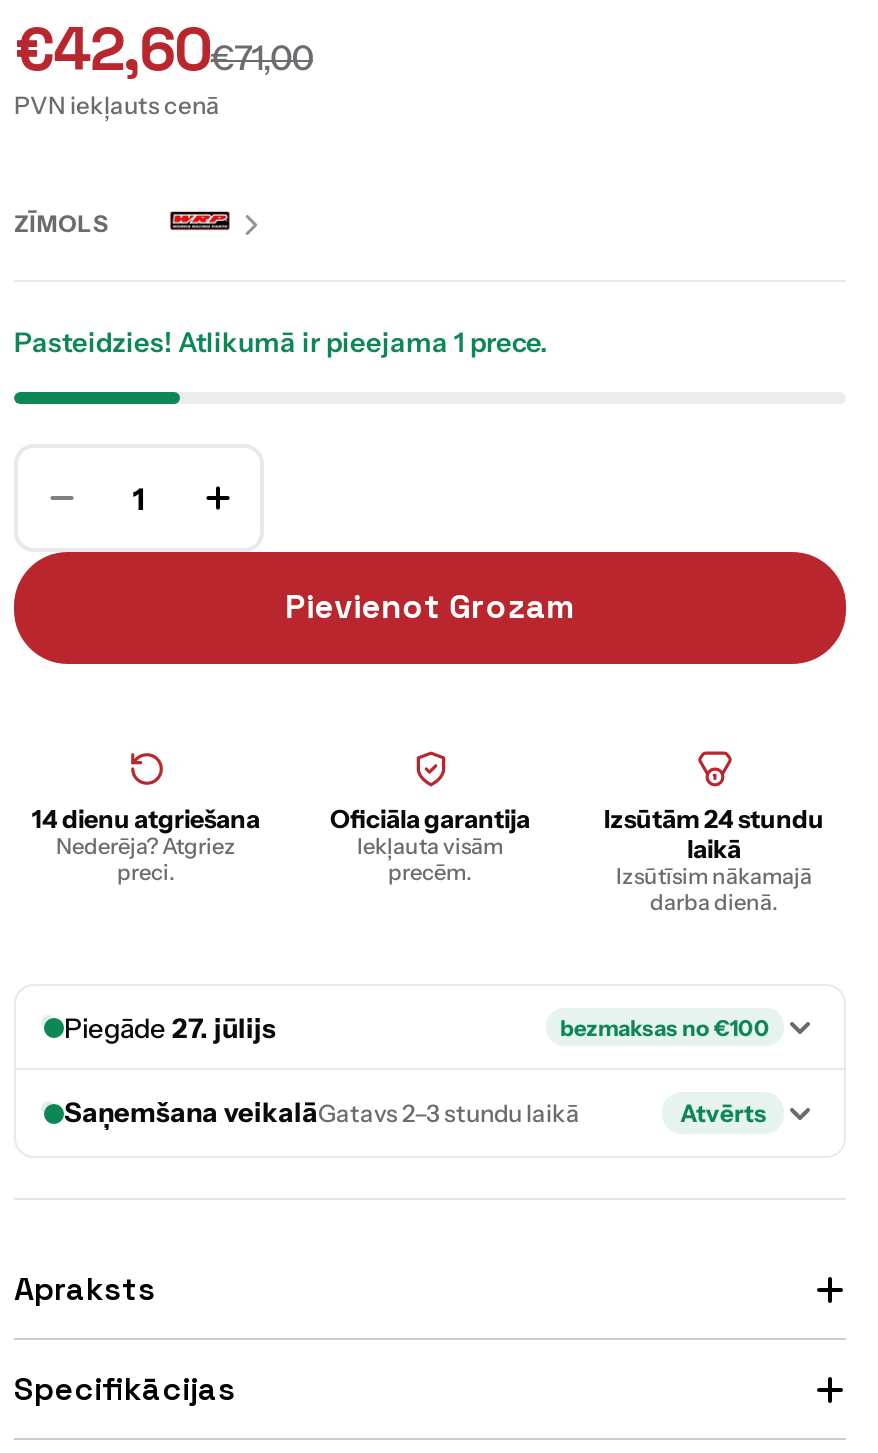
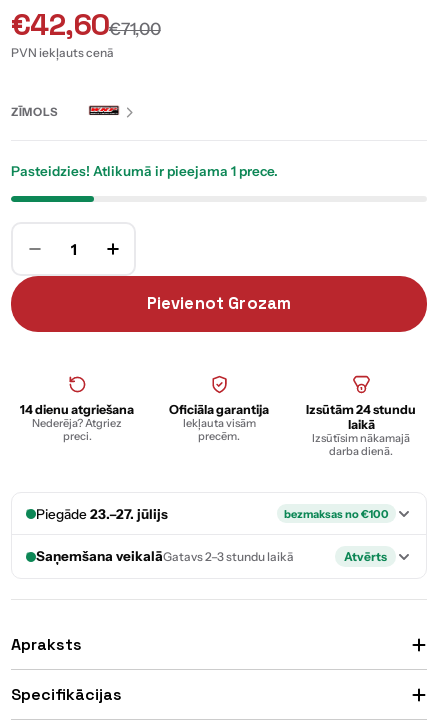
- Piegāde 27. jūlijs
+ Piegāde 23.–27. jūlijs
